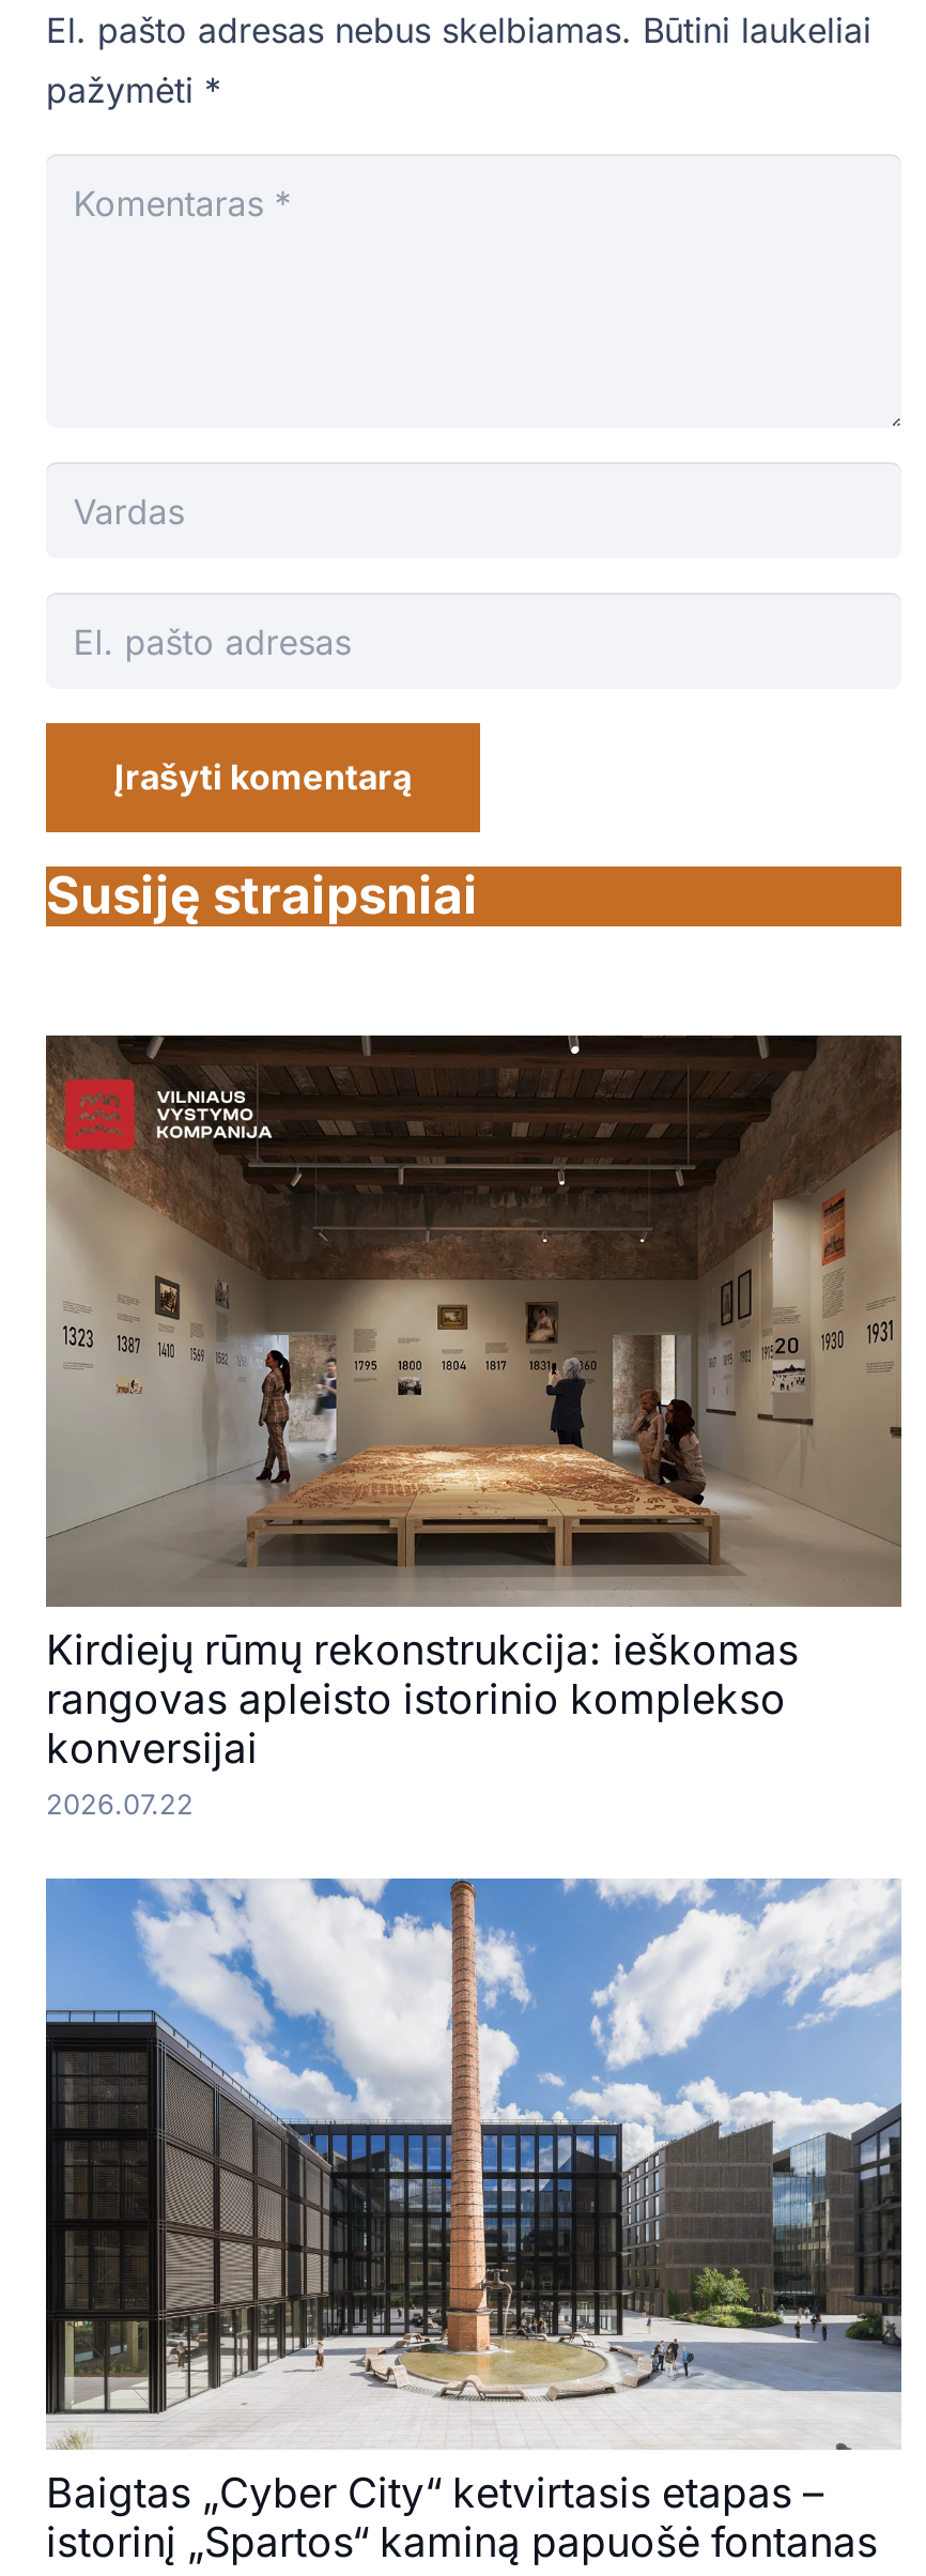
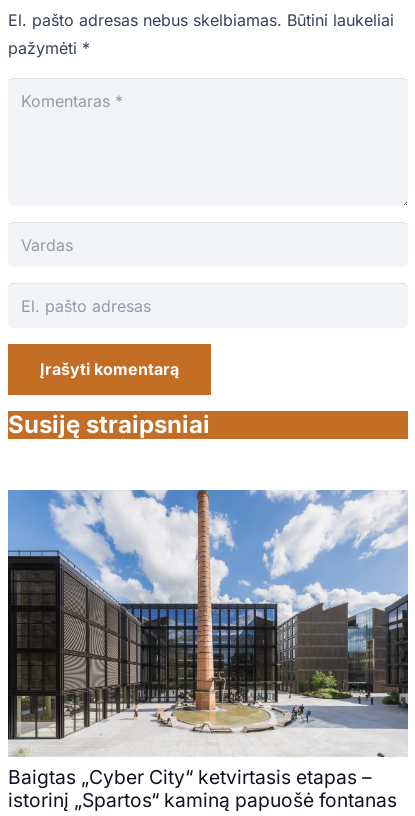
- [image]
- Kirdiejų rūmų rekonstrukcija: ieškomas
- rangovas apleisto istorinio komplekso
- konversijai
- 2026.07.22
